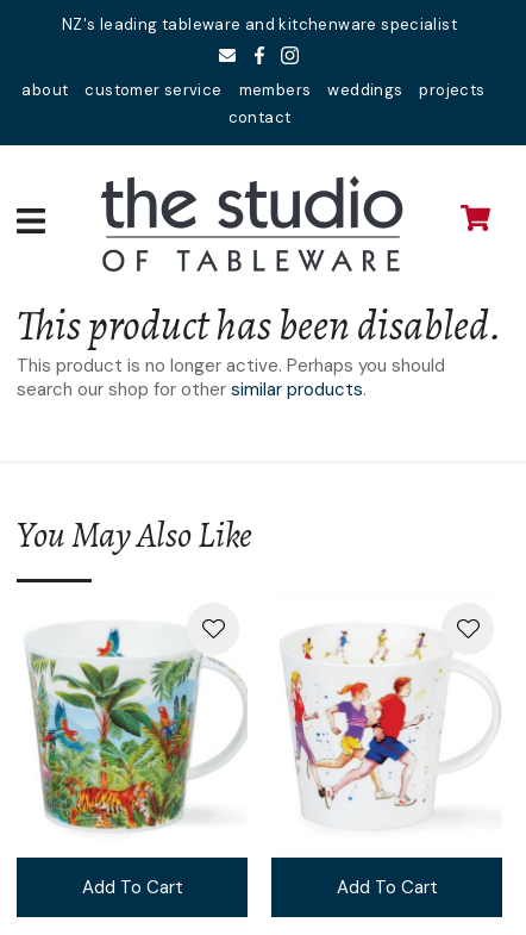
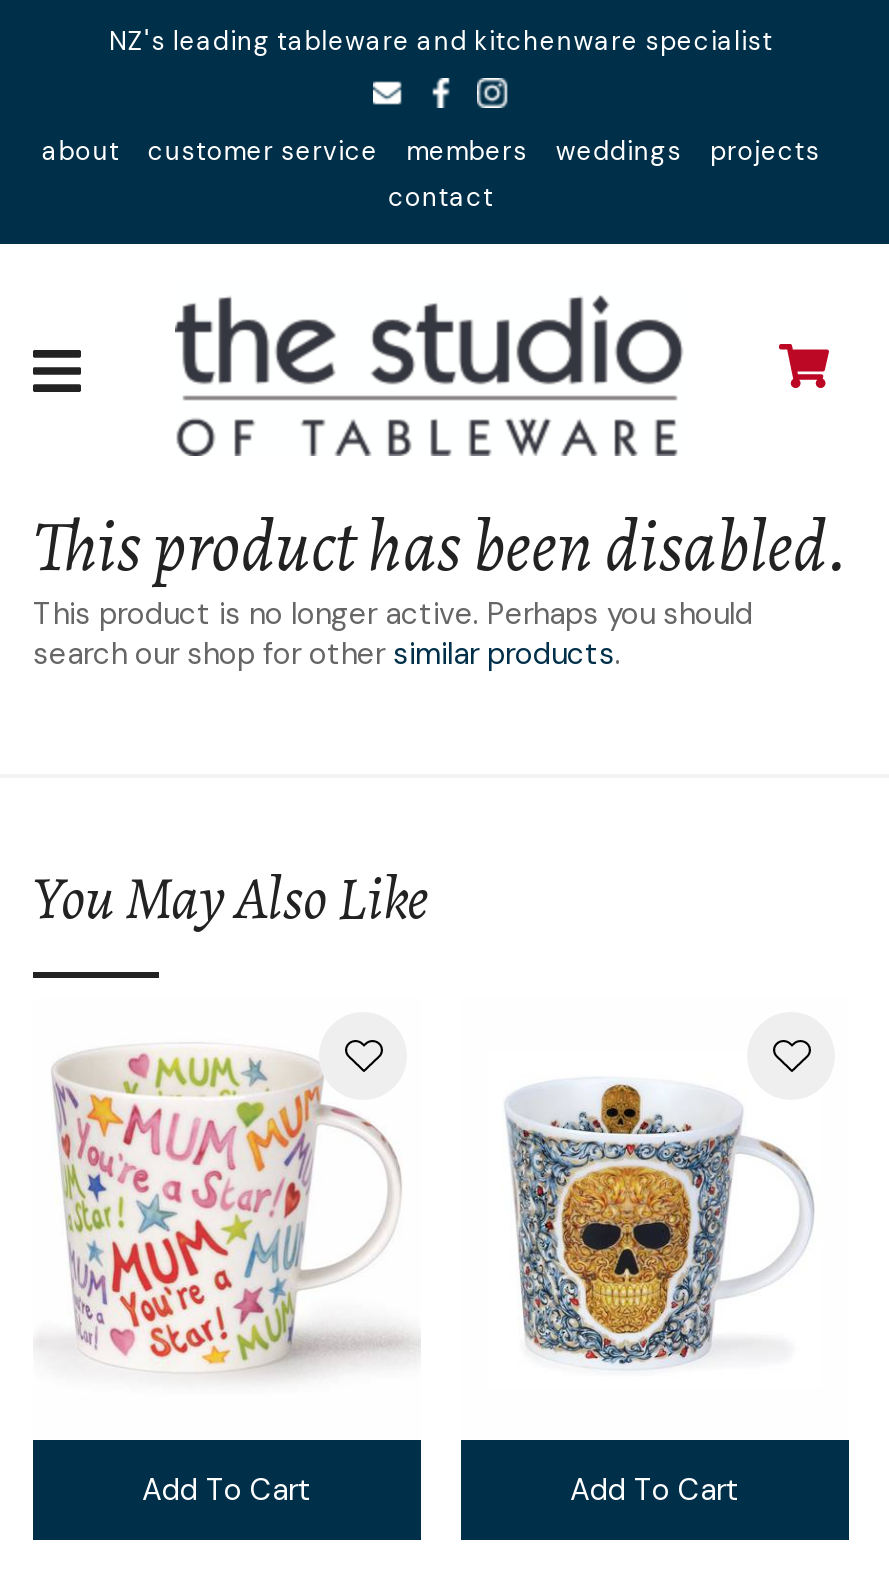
- [image]
+ [image]

- [image]
+ [image]
